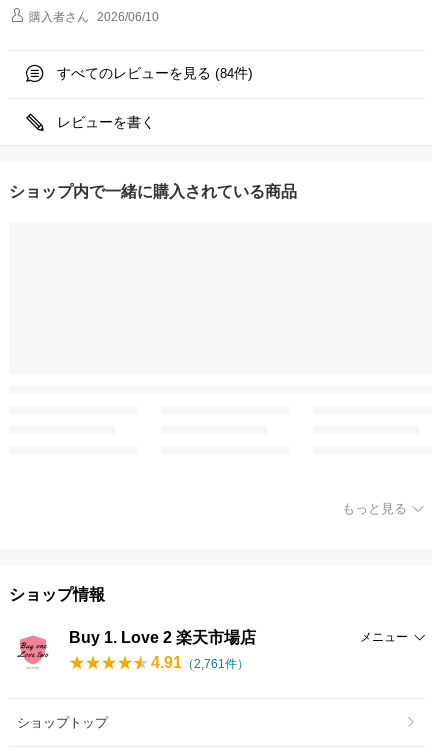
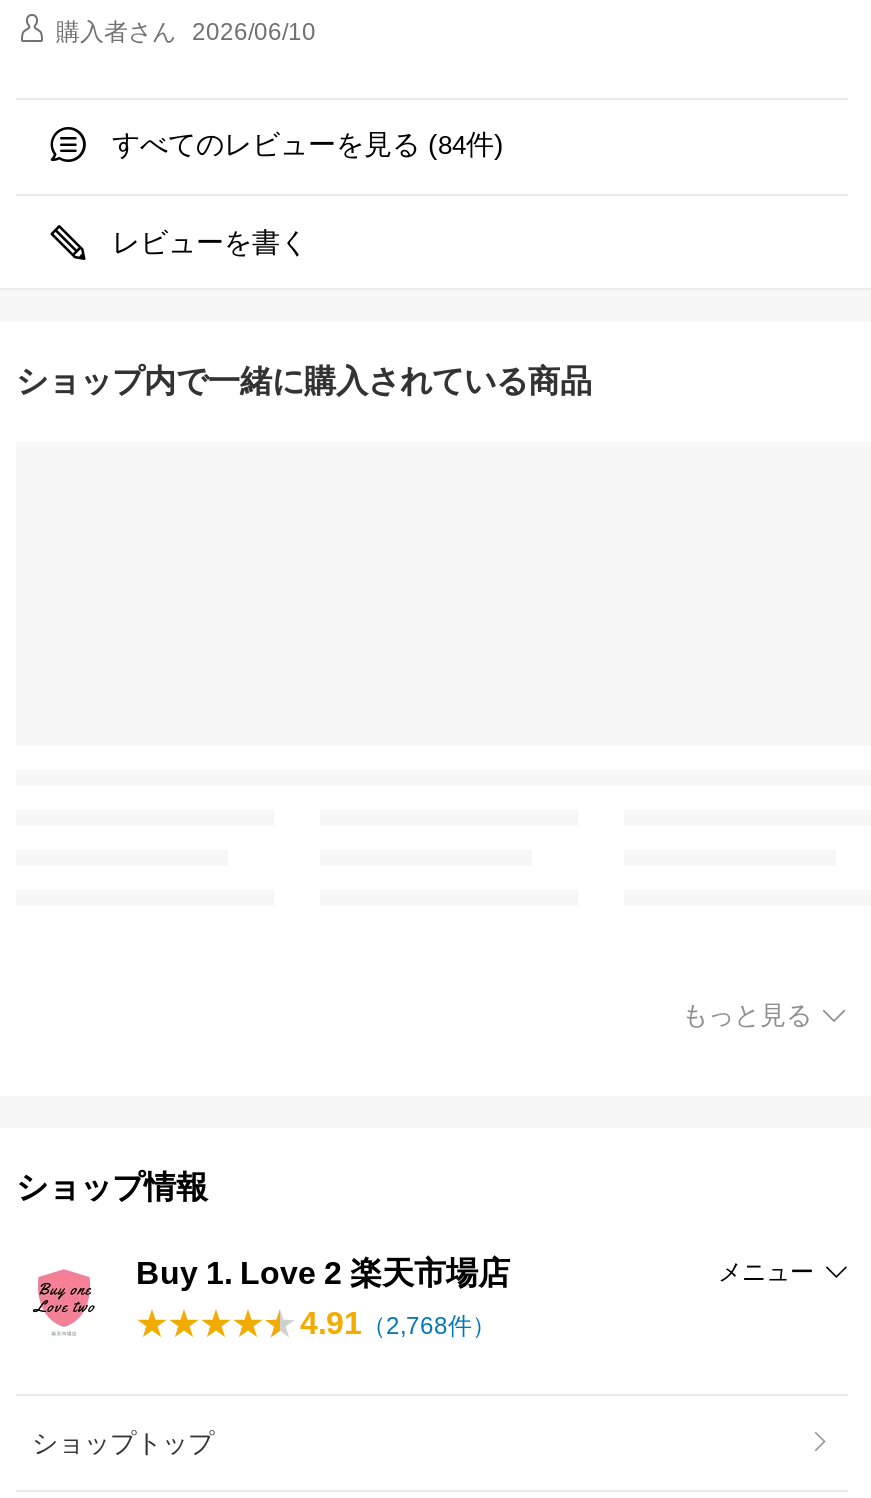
- 4.91（2,761件）
+ 4.91（2,768件）
